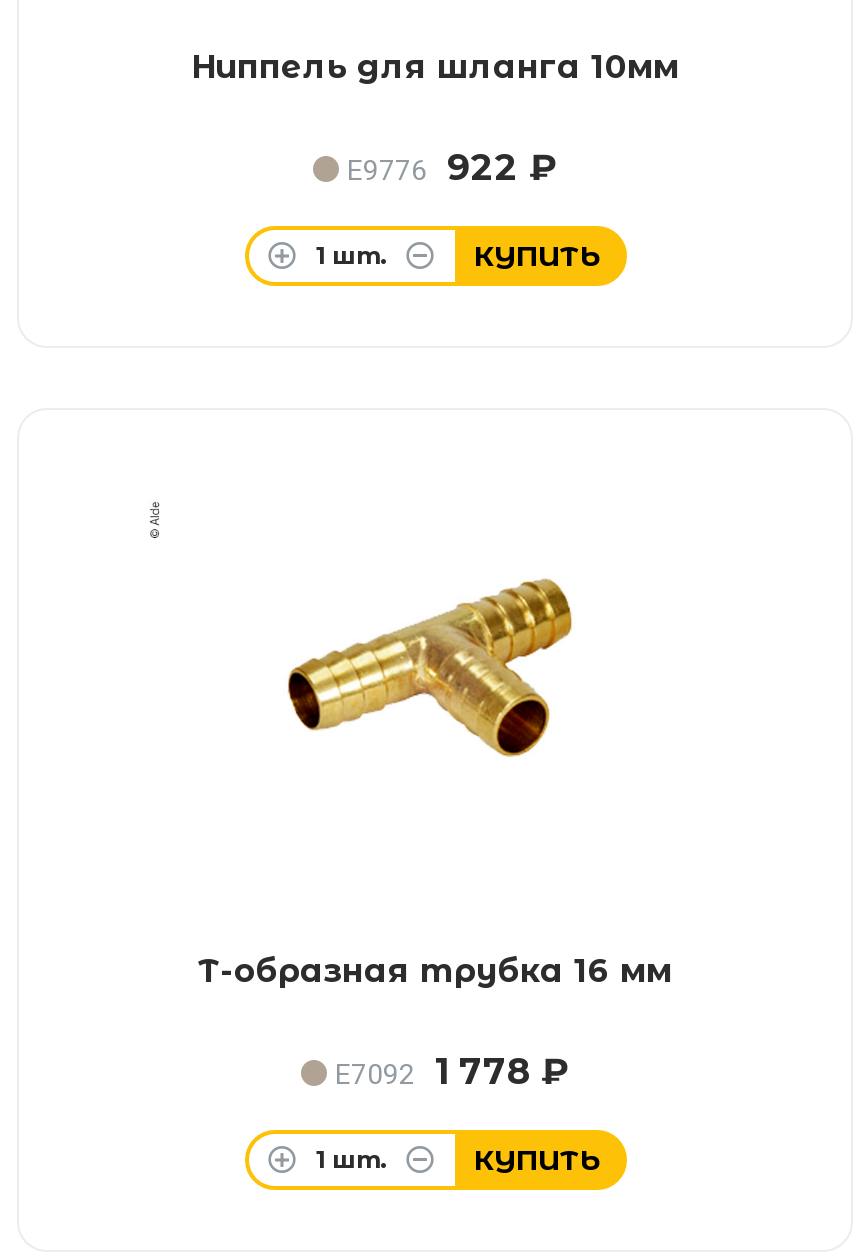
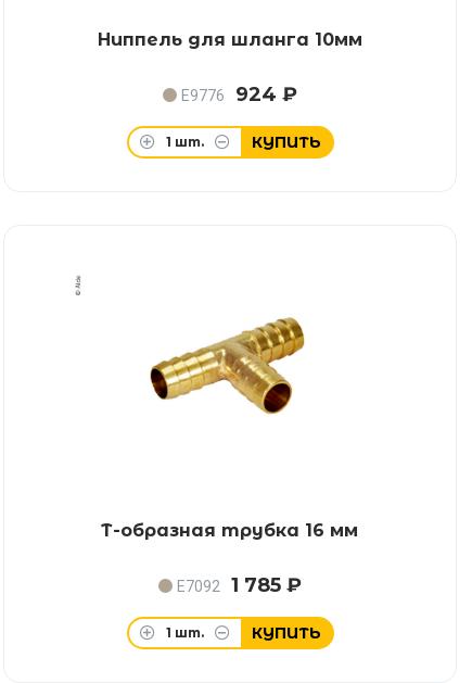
- E9776 922 ₽
+ E9776 924 ₽

- E7092 1 778 ₽
+ E7092 1 785 ₽
